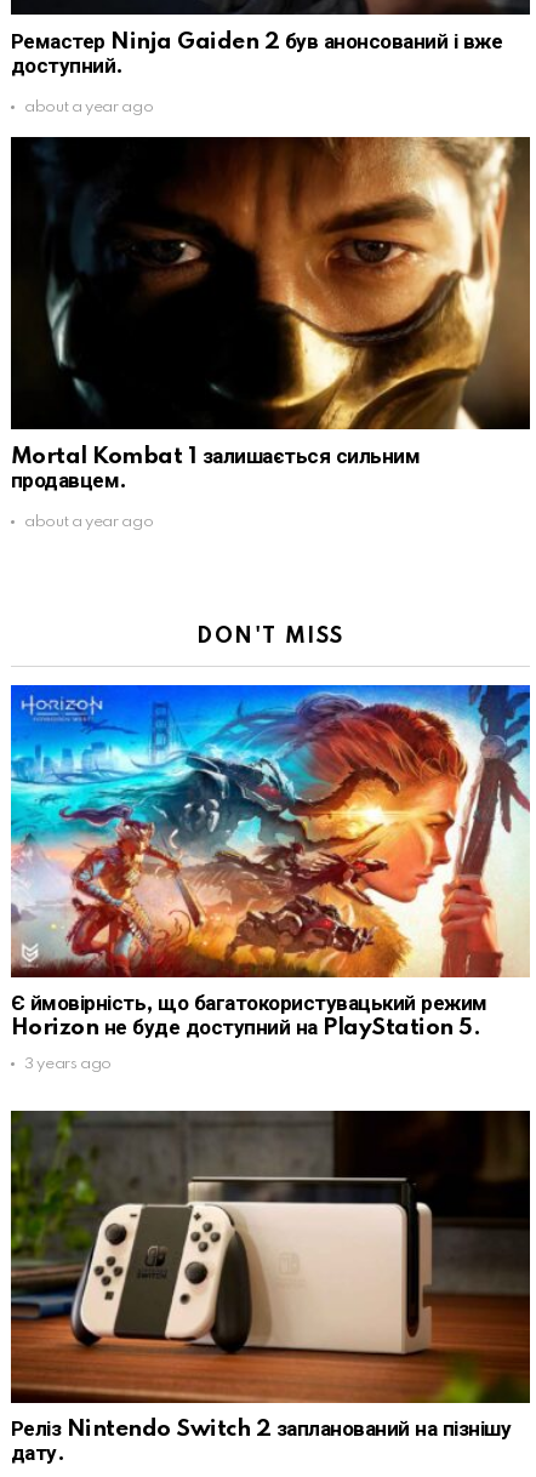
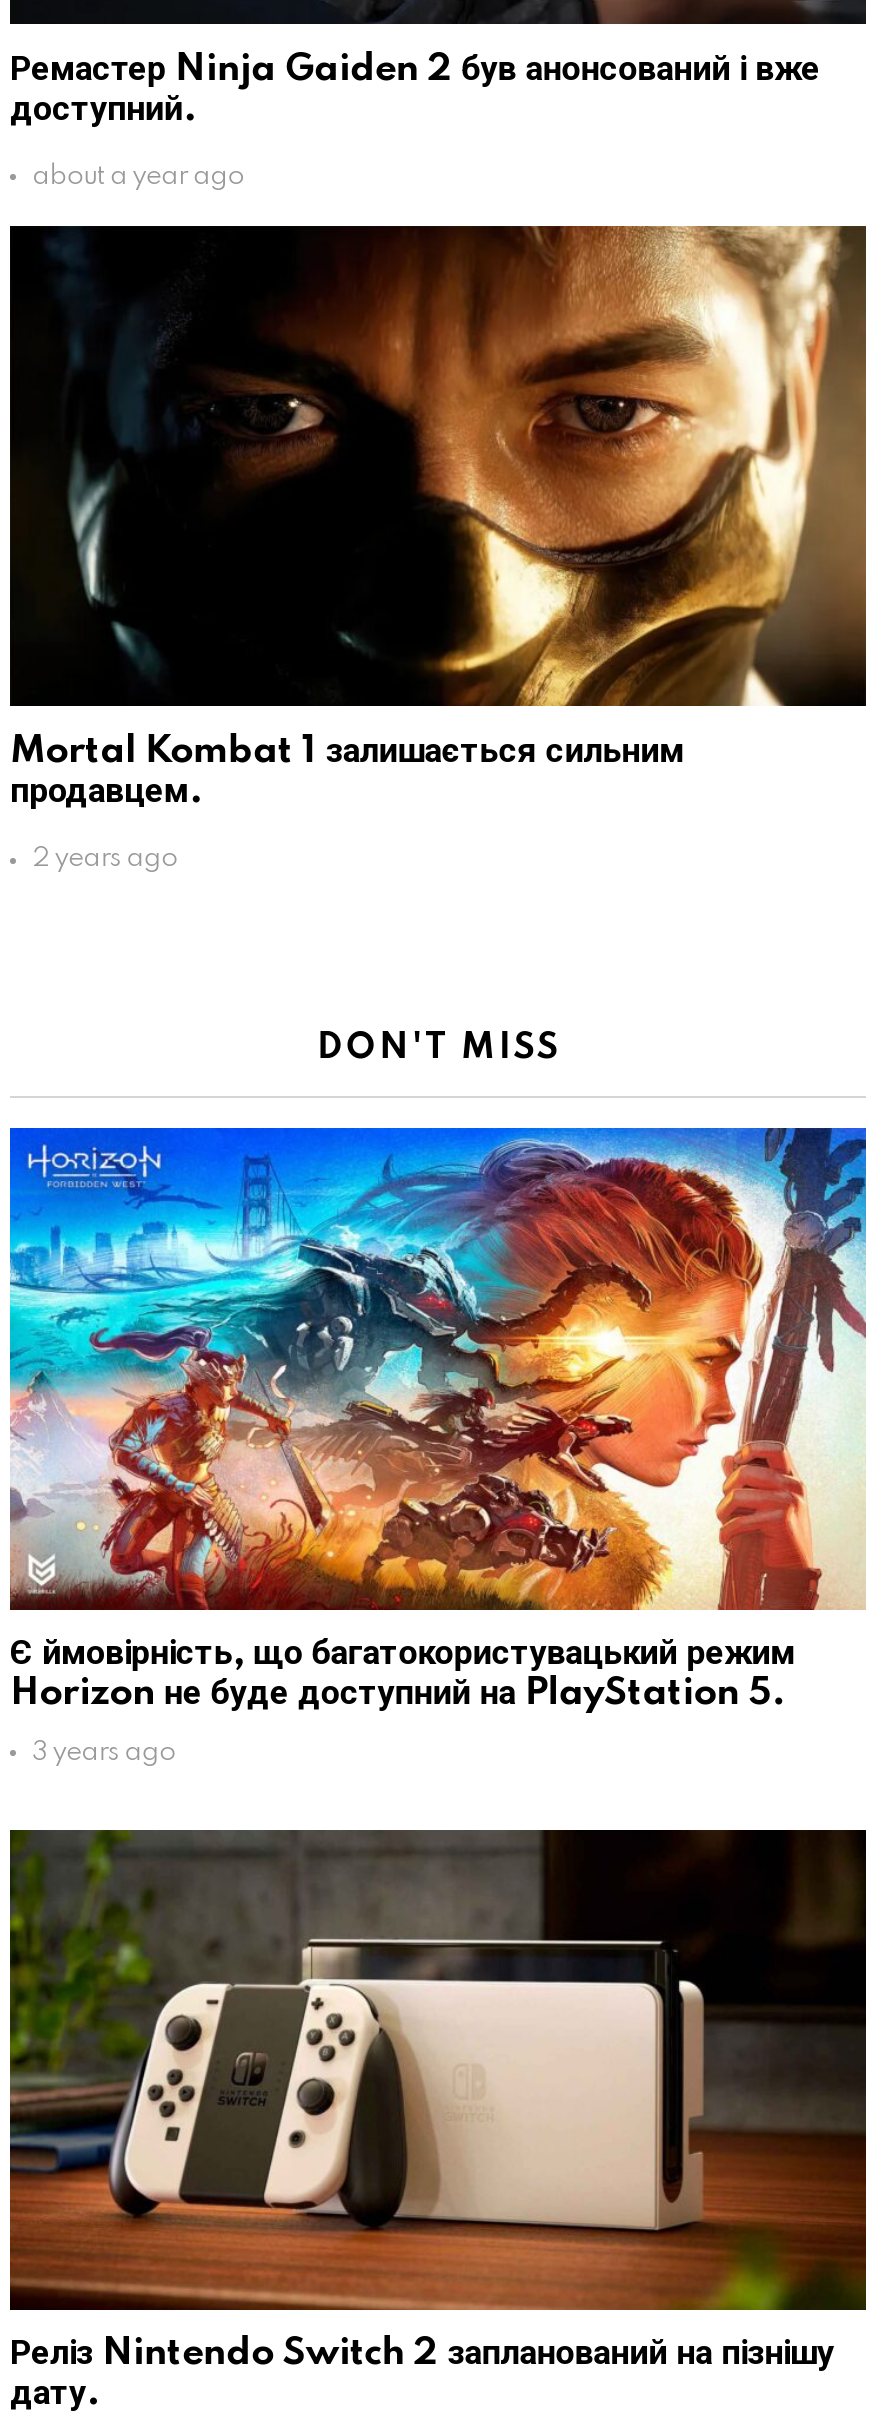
- about a year ago
+ 2 years ago
